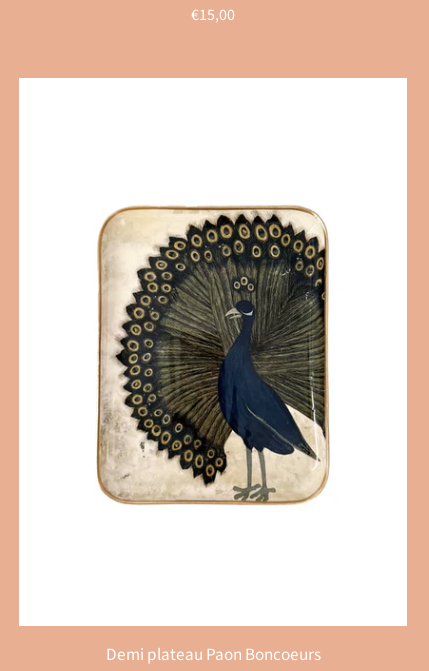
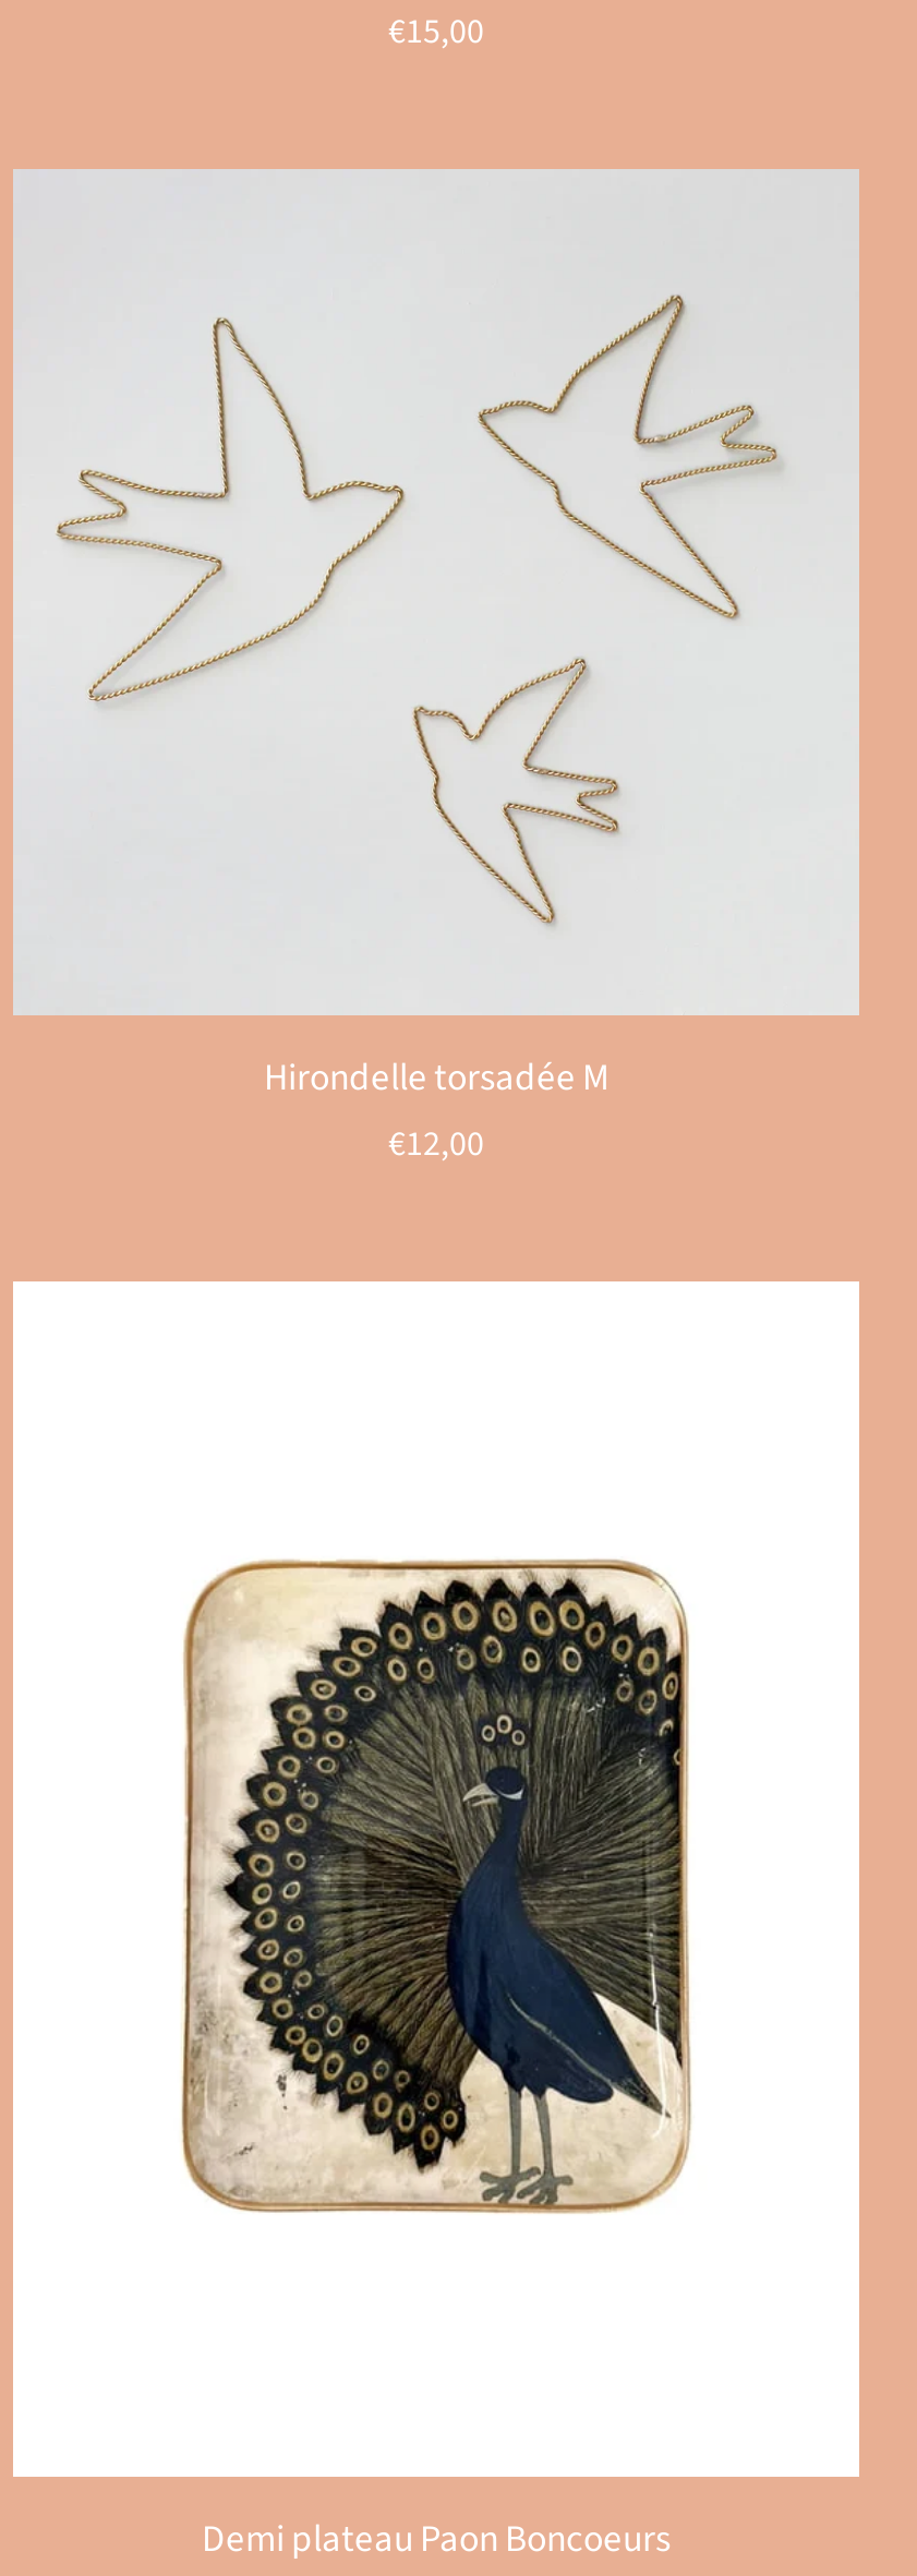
+ [image]
+ Hirondelle torsadée M
+ €12,00
